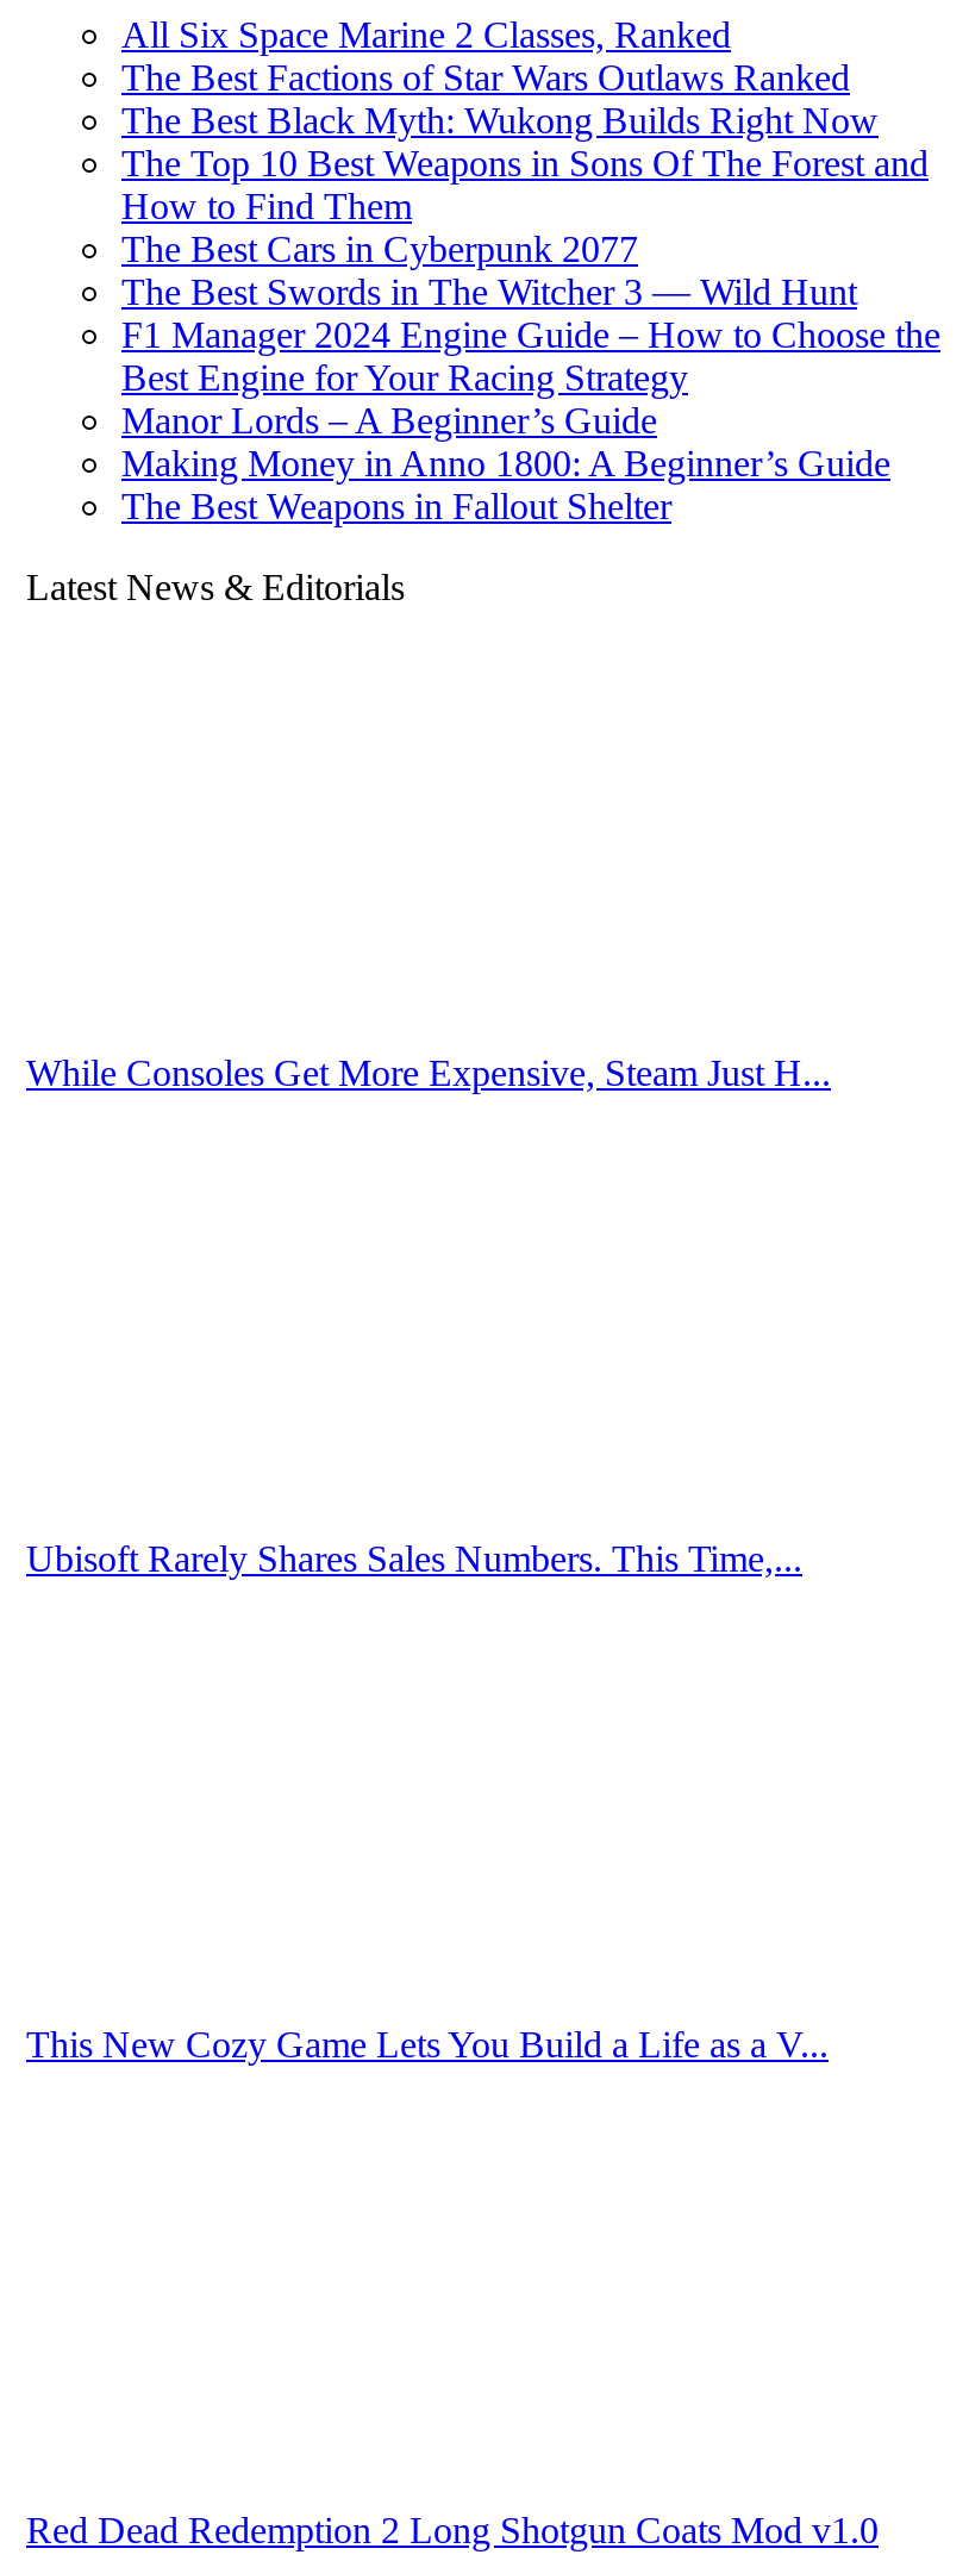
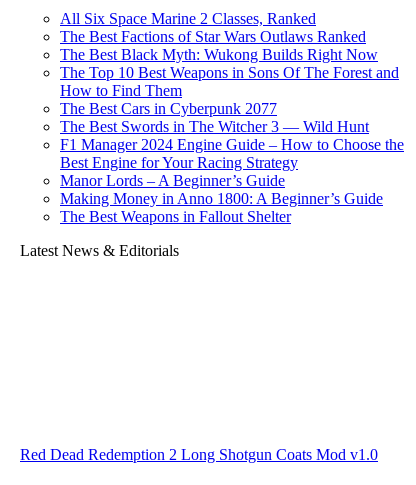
- While Consoles Get More Expensive, Steam Just H...

- Ubisoft Rarely Shares Sales Numbers. This Time,...

- This New Cozy Game Lets You Build a Life as a V...
